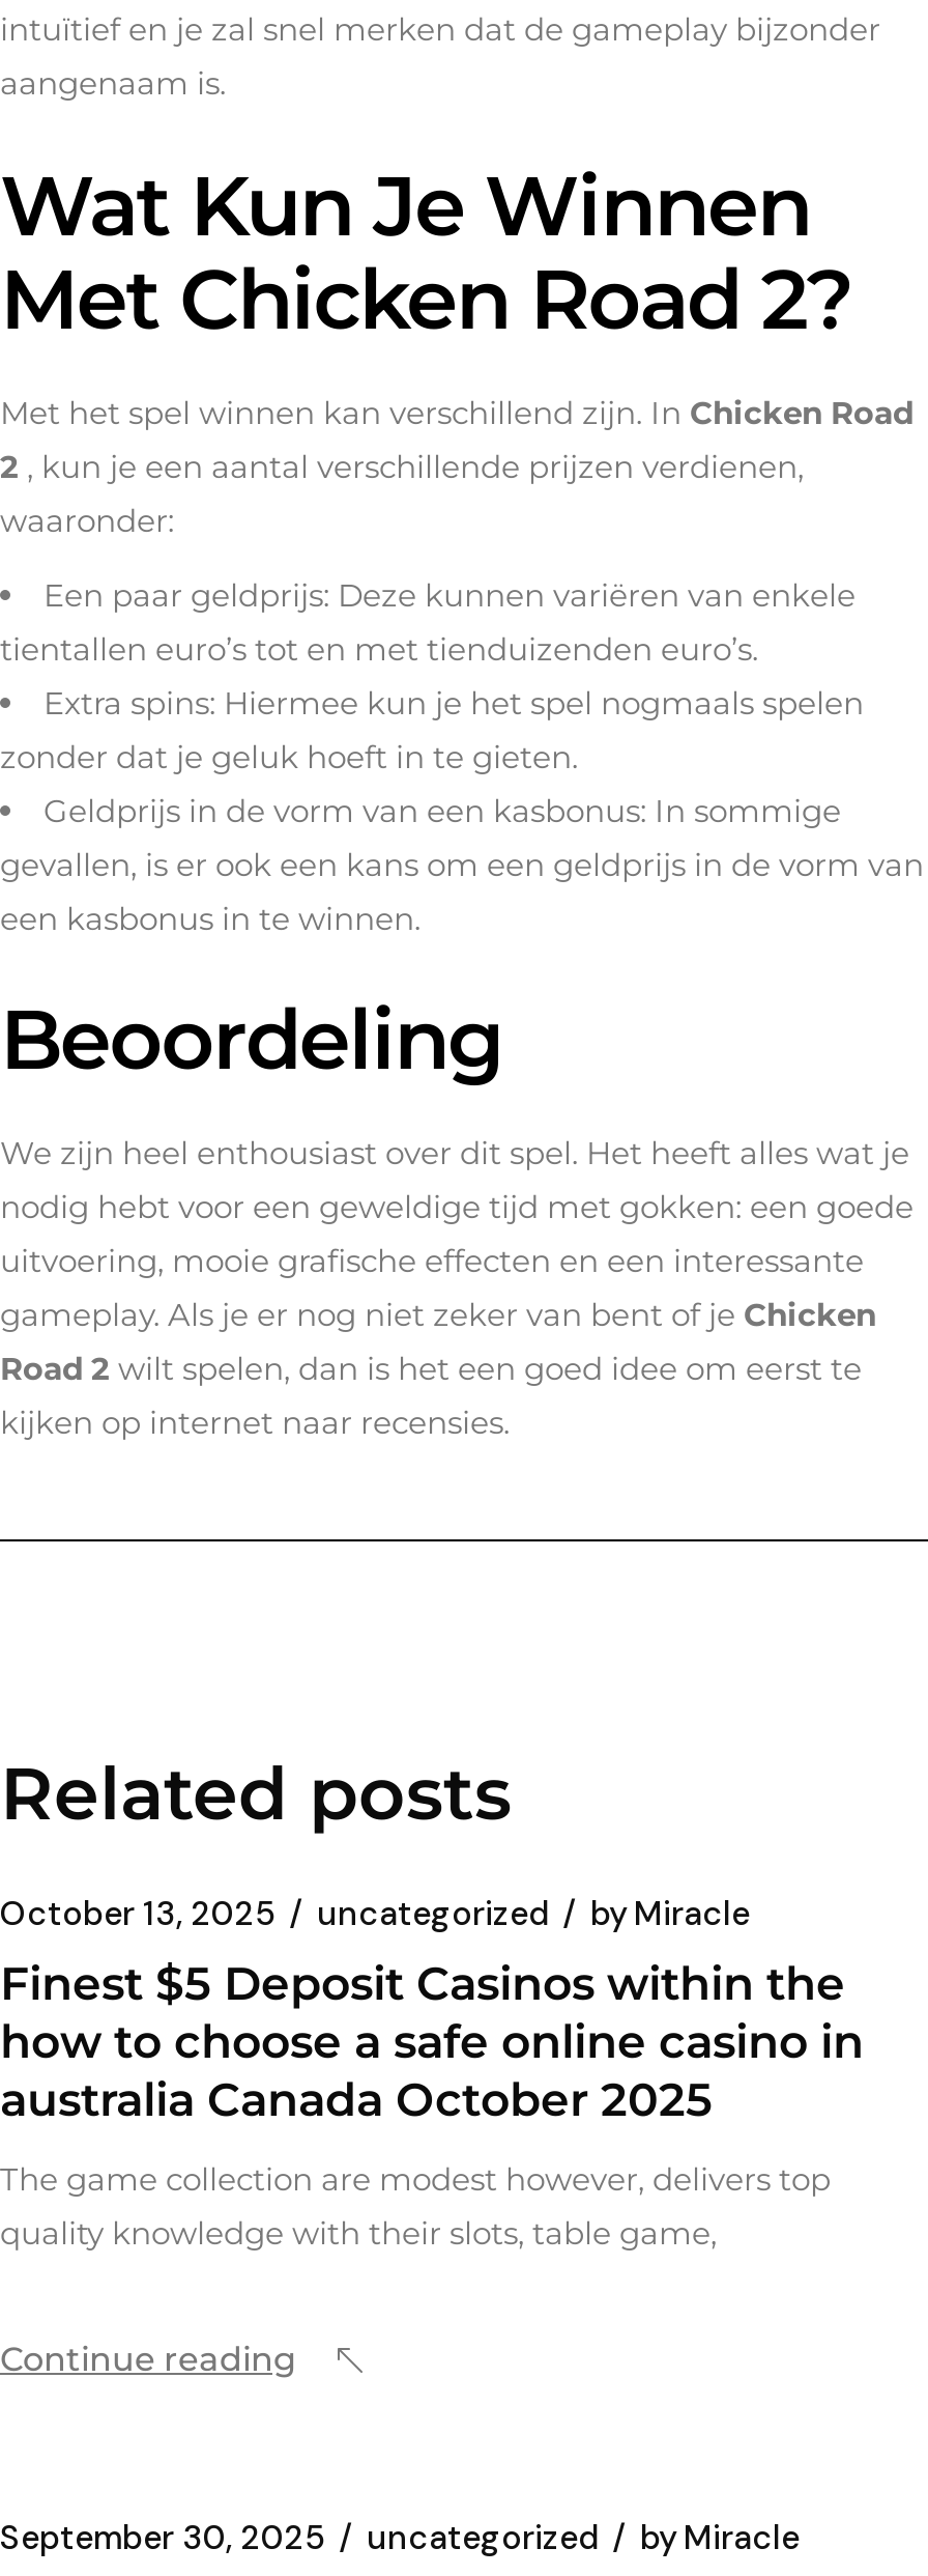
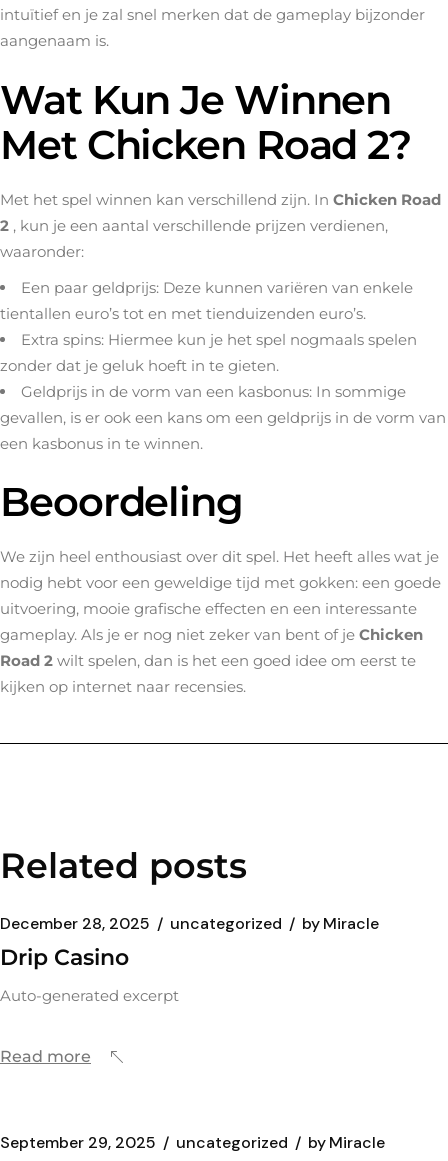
- October 13, 2025 uncategorized by Miracle
+ December 28, 2025 uncategorized by Miracle

- Finest $5 Deposit Casinos within the
- how to choose a safe online casino in
- australia Canada October 2025
+ Drip Casino

- The game collection are modest however, delivers top
- quality knowledge with their slots, table game,
+ Auto-generated excerpt

- Continue reading
+ Read more

- September 30, 2025 uncategorized by Miracle
+ September 29, 2025 uncategorized by Miracle
